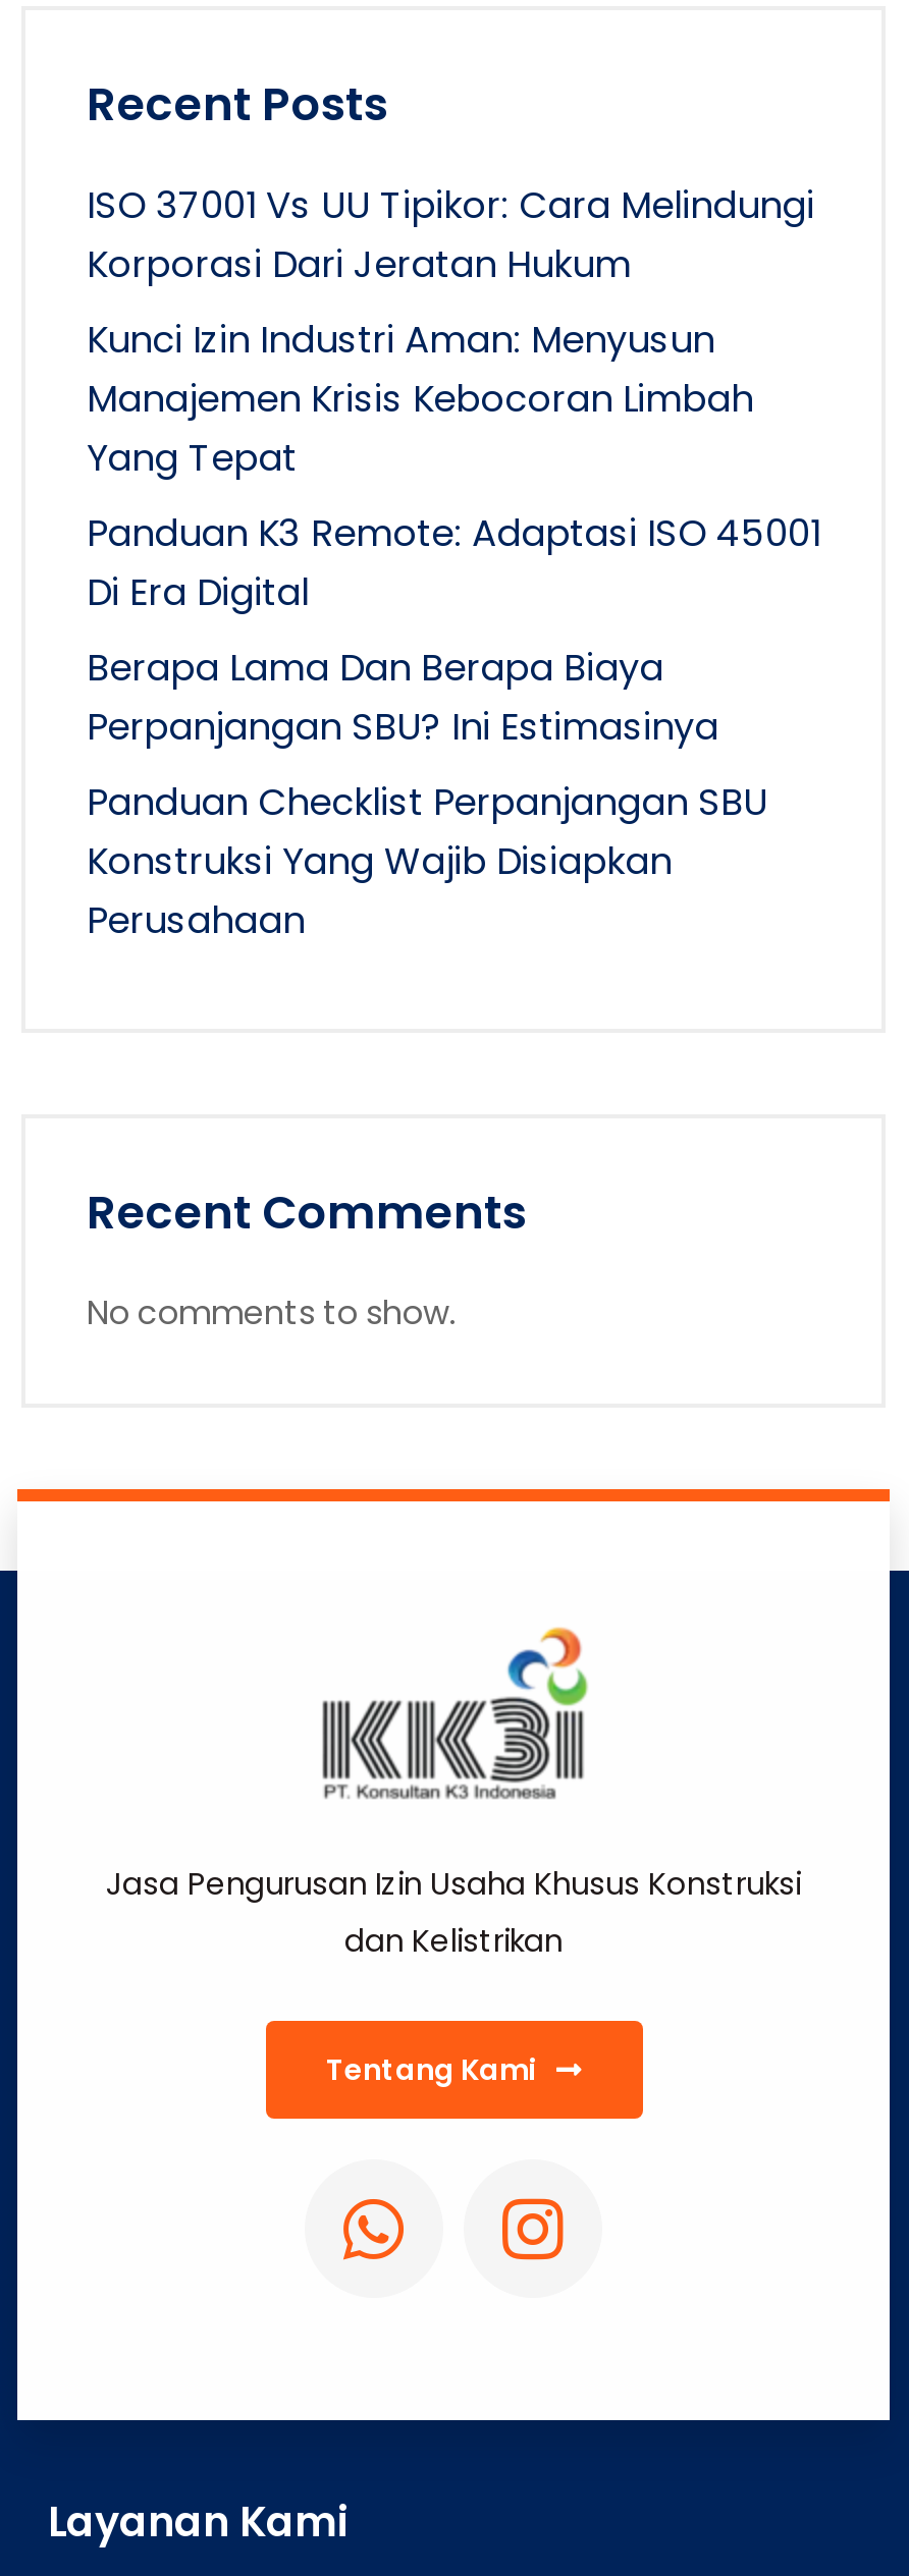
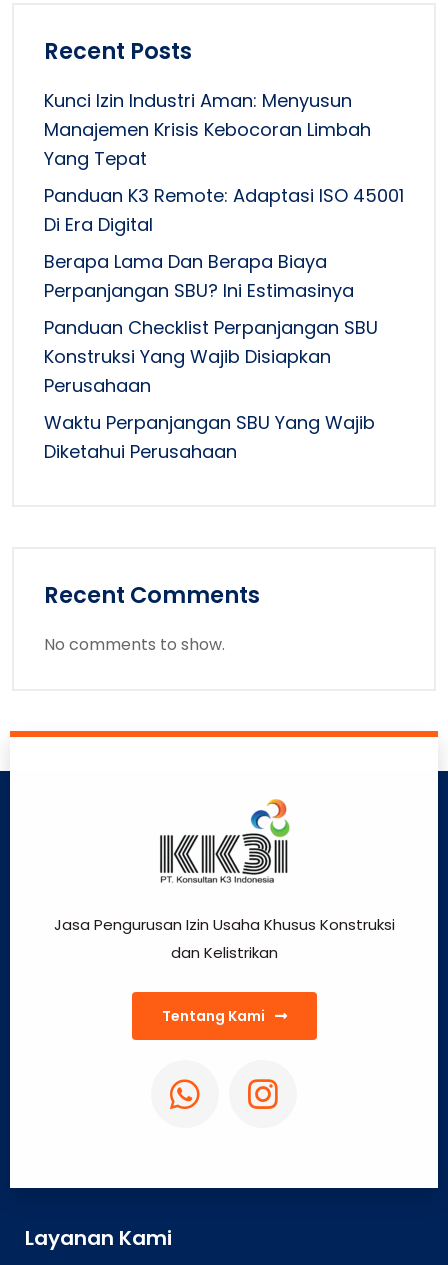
- ISO 37001 Vs UU Tipikor: Cara Melindungi
- Korporasi Dari Jeratan Hukum

moved up: Kunci Izin Industri Aman: Menyusun | Manajemen Krisis Kebocoran Limbah | Yang Tepat | ... | Konstruksi Yang Wajib Disiapkan | Perusahaan

+ Waktu Perpanjangan SBU Yang Wajib
+ Diketahui Perusahaan
